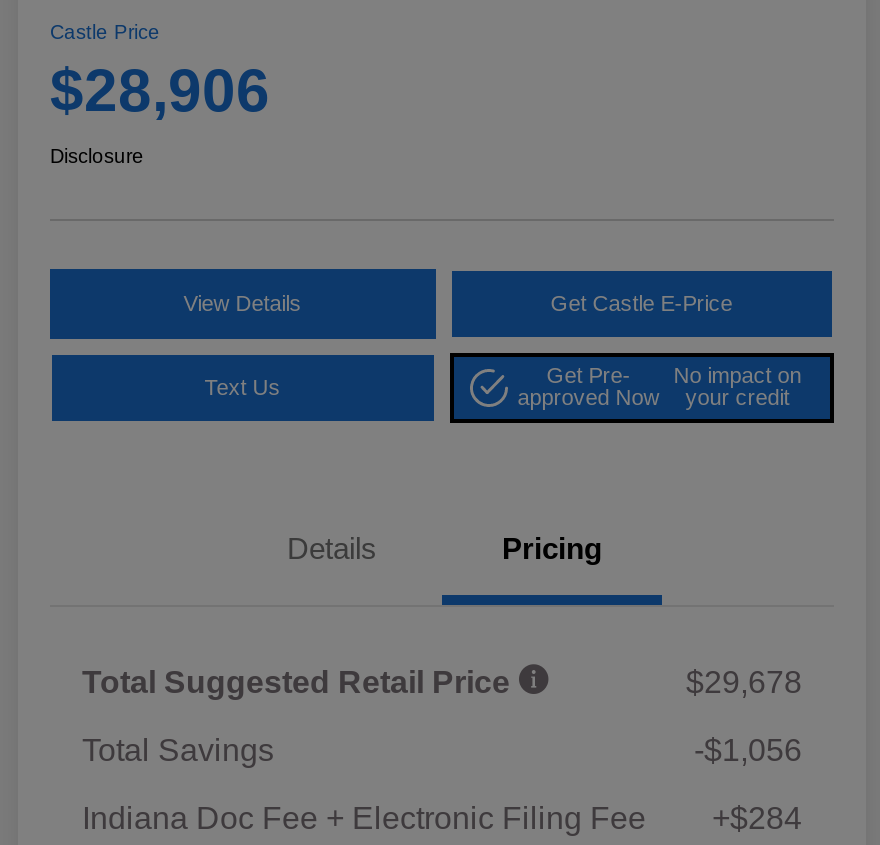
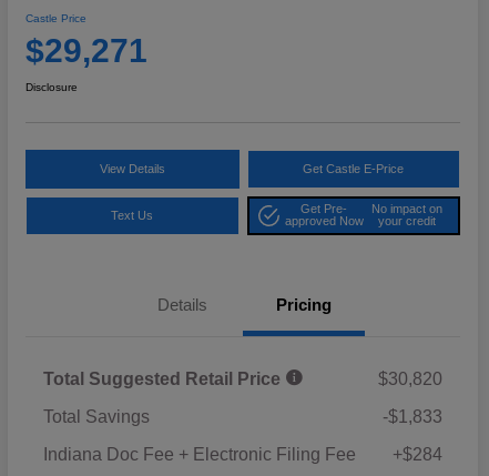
- $28,906
+ $29,271

- $29,678
+ $30,820

- -$1,056
+ -$1,833
